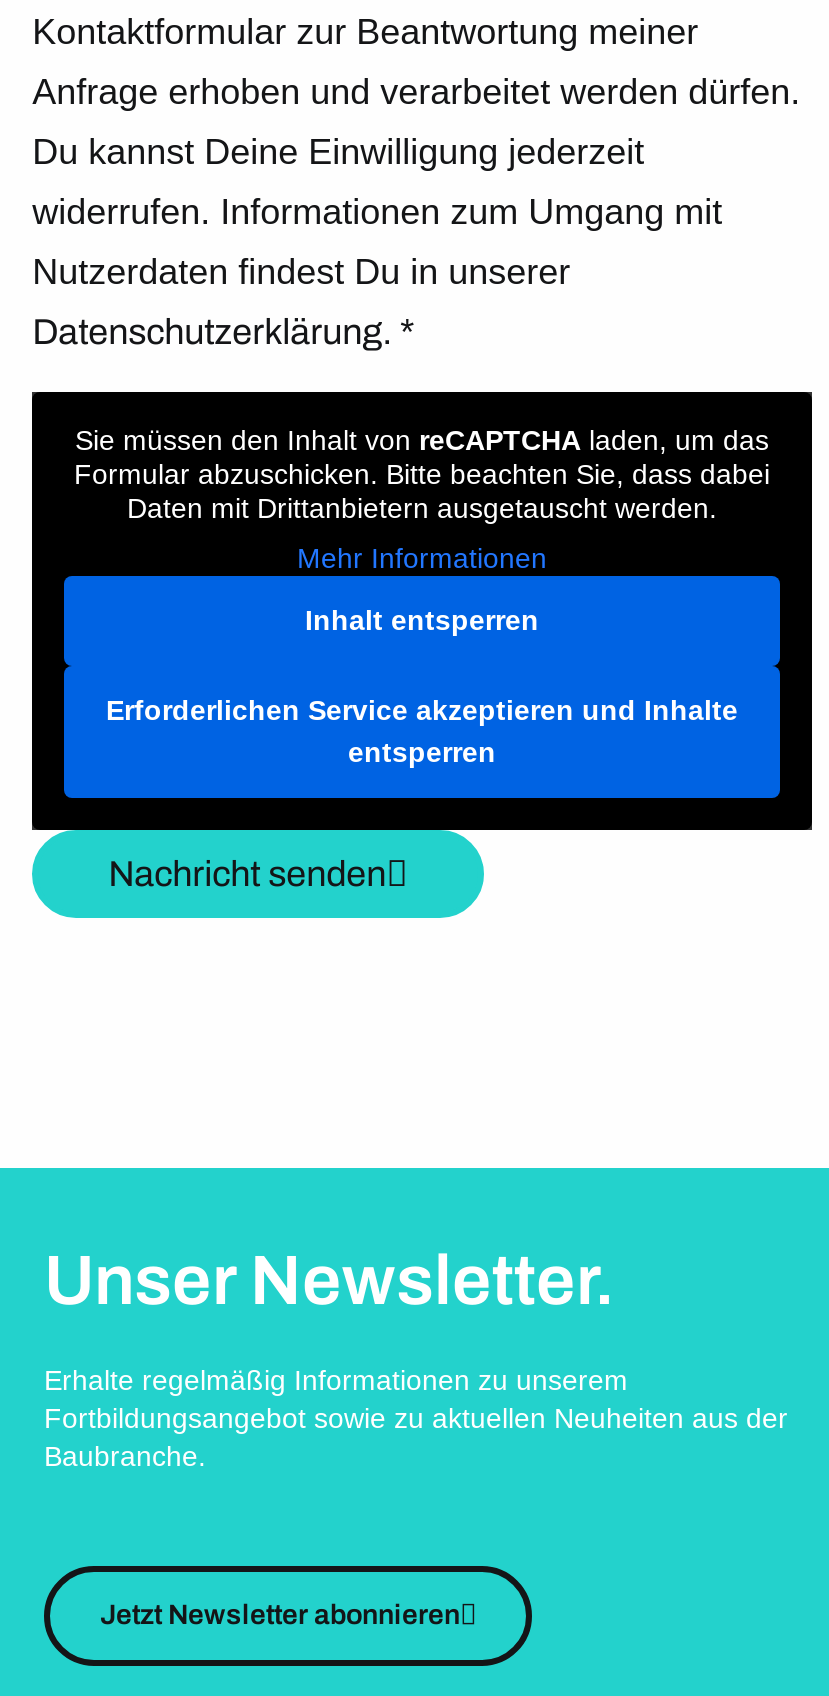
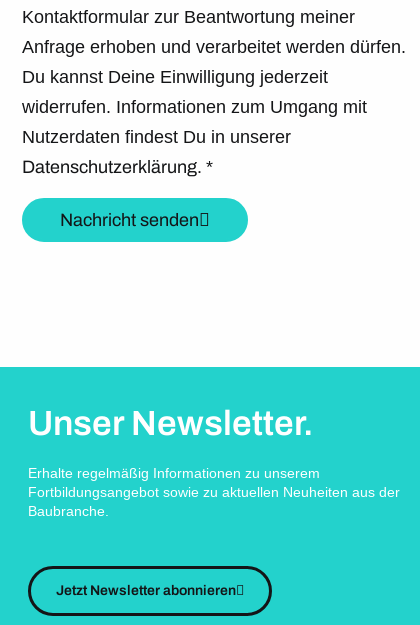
- [image]
- Sie müssen den Inhalt von reCAPTCHA laden, um das
- Formular abzuschicken. Bitte beachten Sie, dass dabei
- Daten mit Drittanbietern ausgetauscht werden.
- Mehr Informationen
- Inhalt entsperren
- Erforderlichen Service akzeptieren und Inhalte
- entsperren
